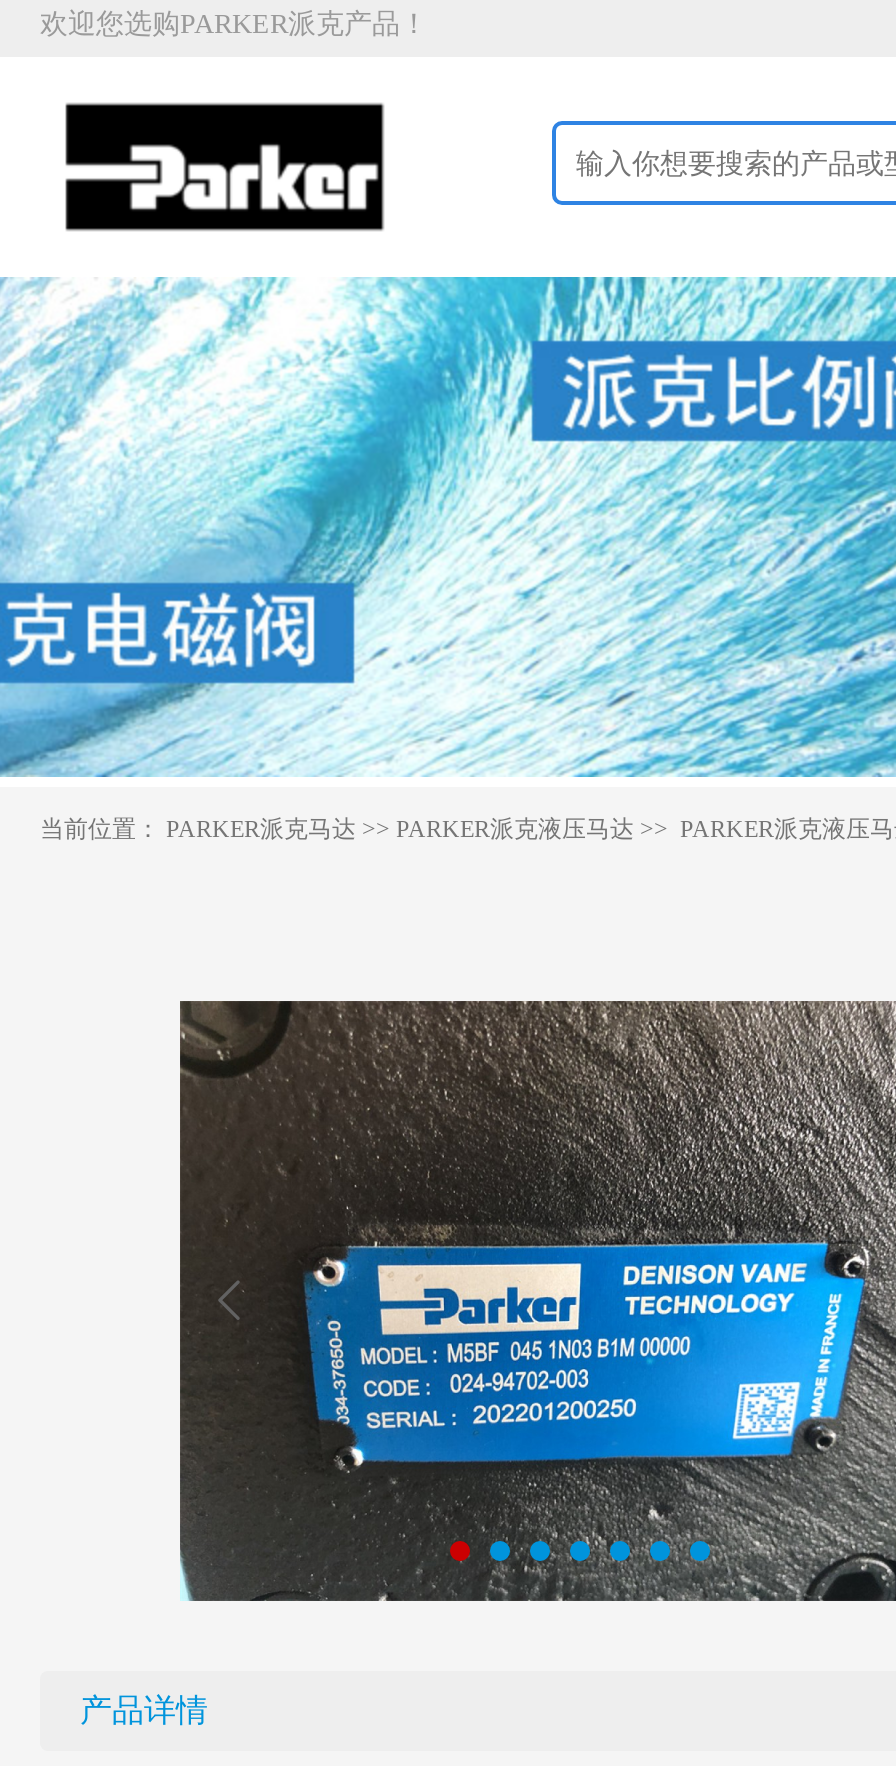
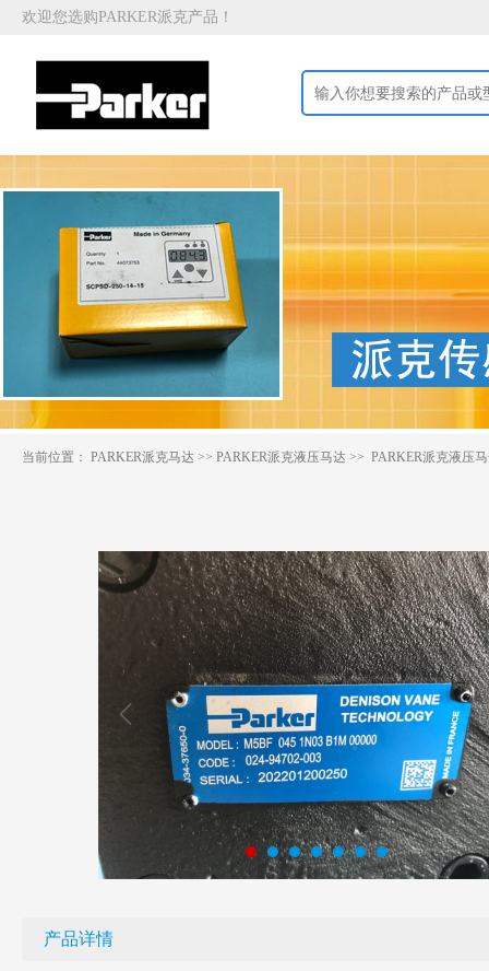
- [image]
+ [image]
